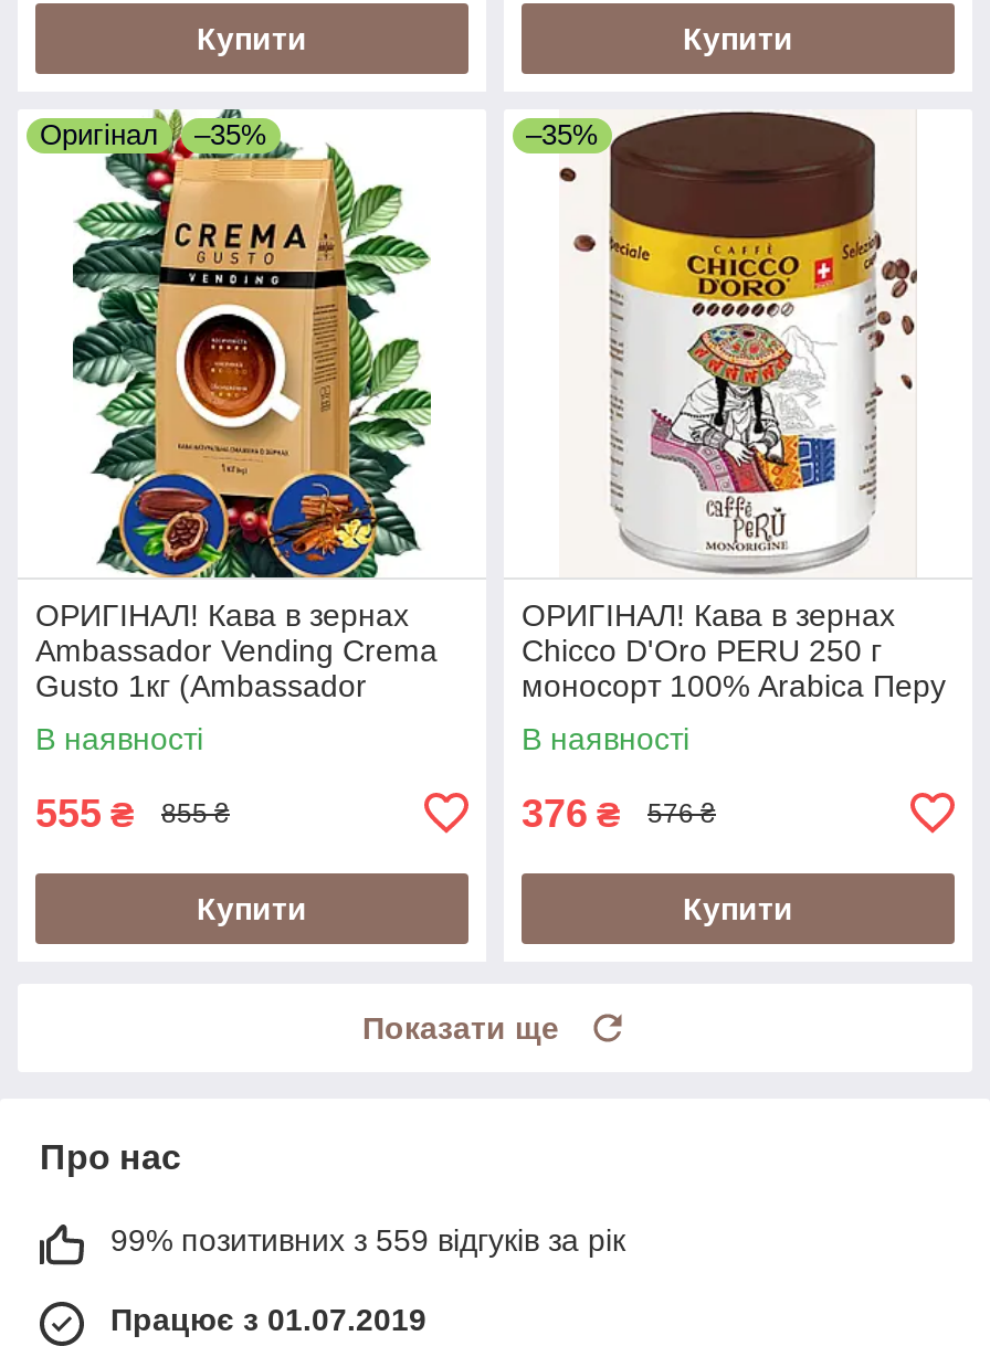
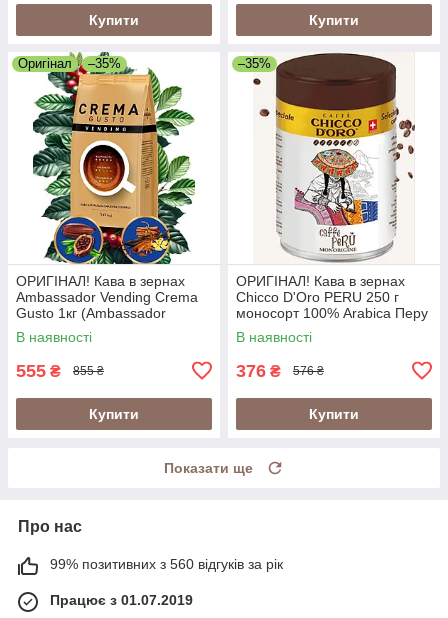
- 99% позитивних з 559 відгуків за рік
+ 99% позитивних з 560 відгуків за рік
